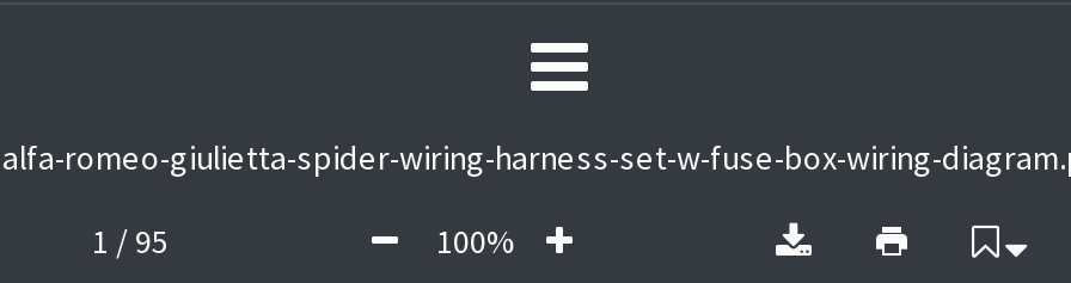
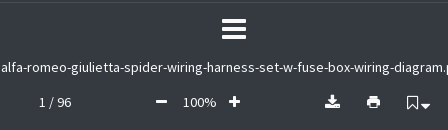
- 1 / 95
+ 1 / 96
